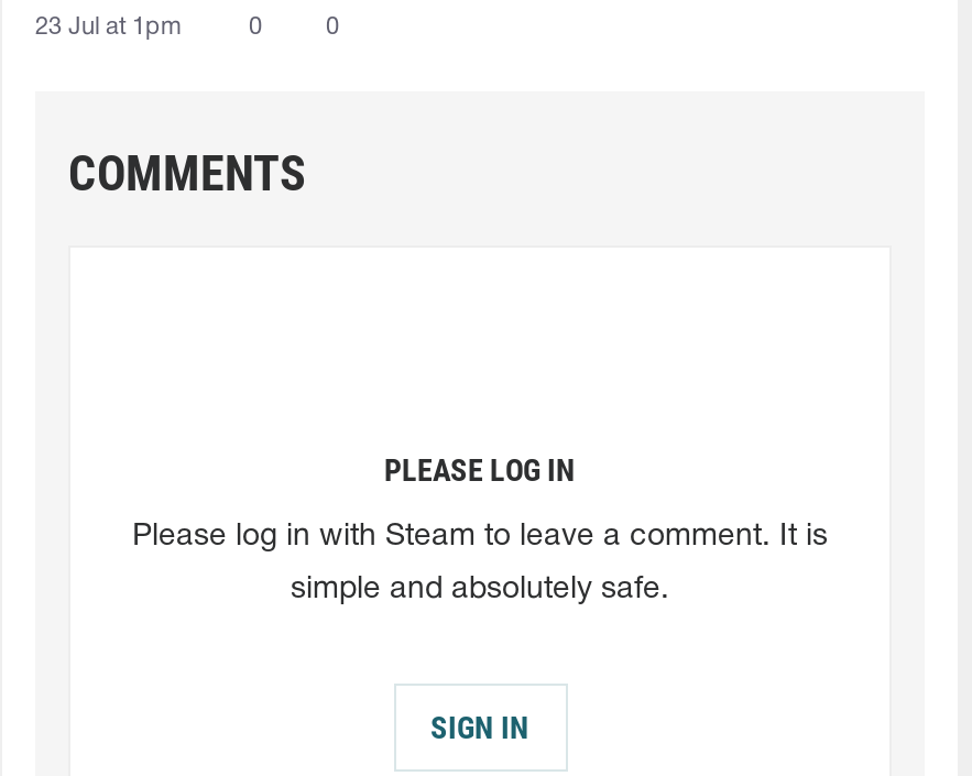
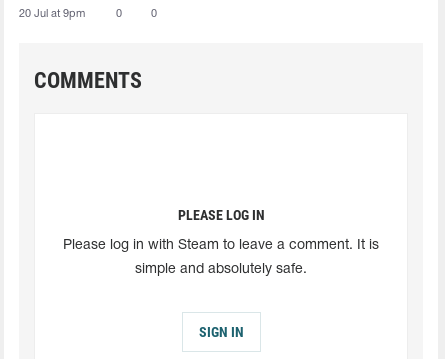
- 23 Jul at 1pm
+ 20 Jul at 9pm
